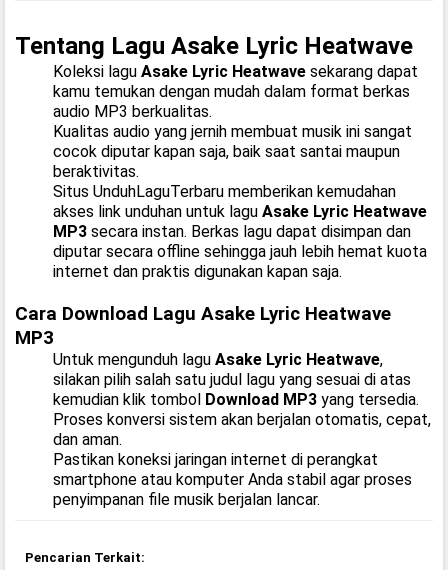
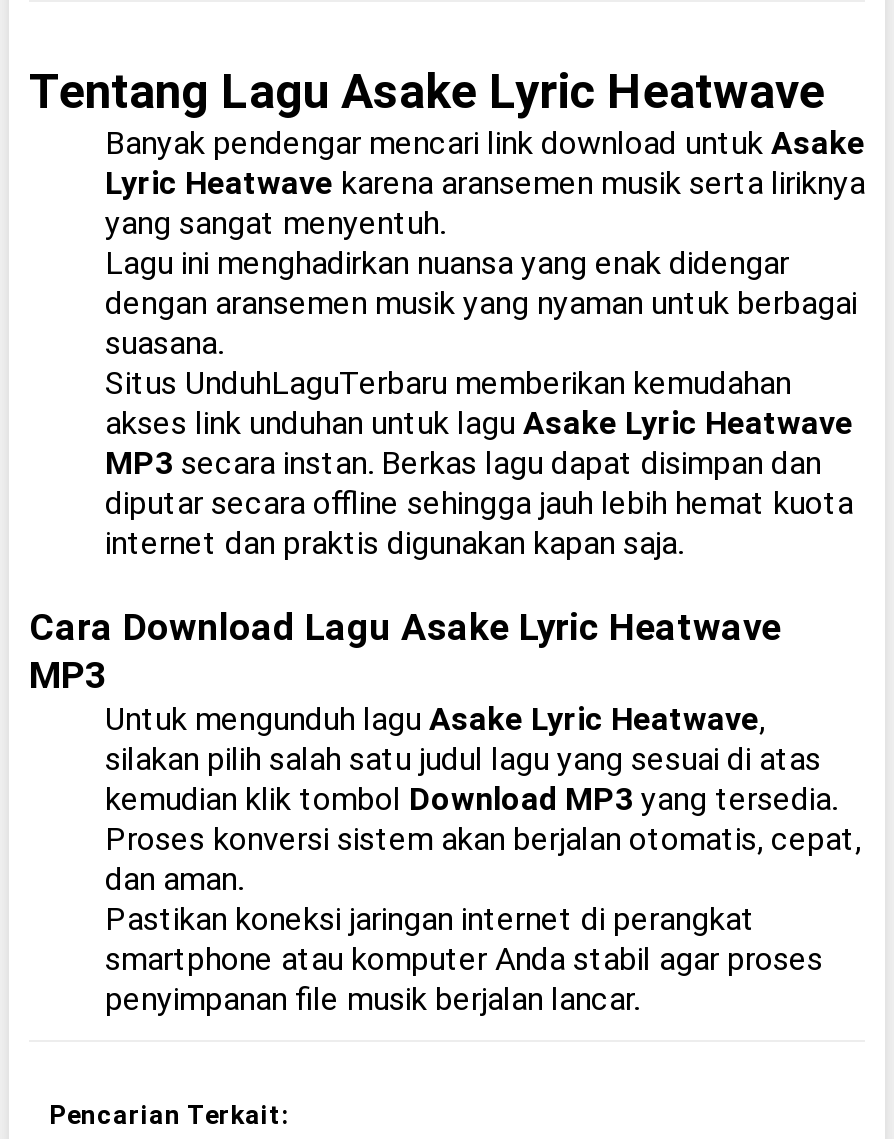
- Koleksi lagu Asake Lyric Heatwave sekarang dapat
- kamu temukan dengan mudah dalam format berkas
- audio MP3 berkualitas.
- Kualitas audio yang jernih membuat musik ini sangat
- cocok diputar kapan saja, baik saat santai maupun
- beraktivitas.
+ Banyak pendengar mencari link download untuk Asake
+ Lyric Heatwave karena aransemen musik serta liriknya
+ yang sangat menyentuh.
+ Lagu ini menghadirkan nuansa yang enak didengar
+ dengan aransemen musik yang nyaman untuk berbagai
+ suasana.
